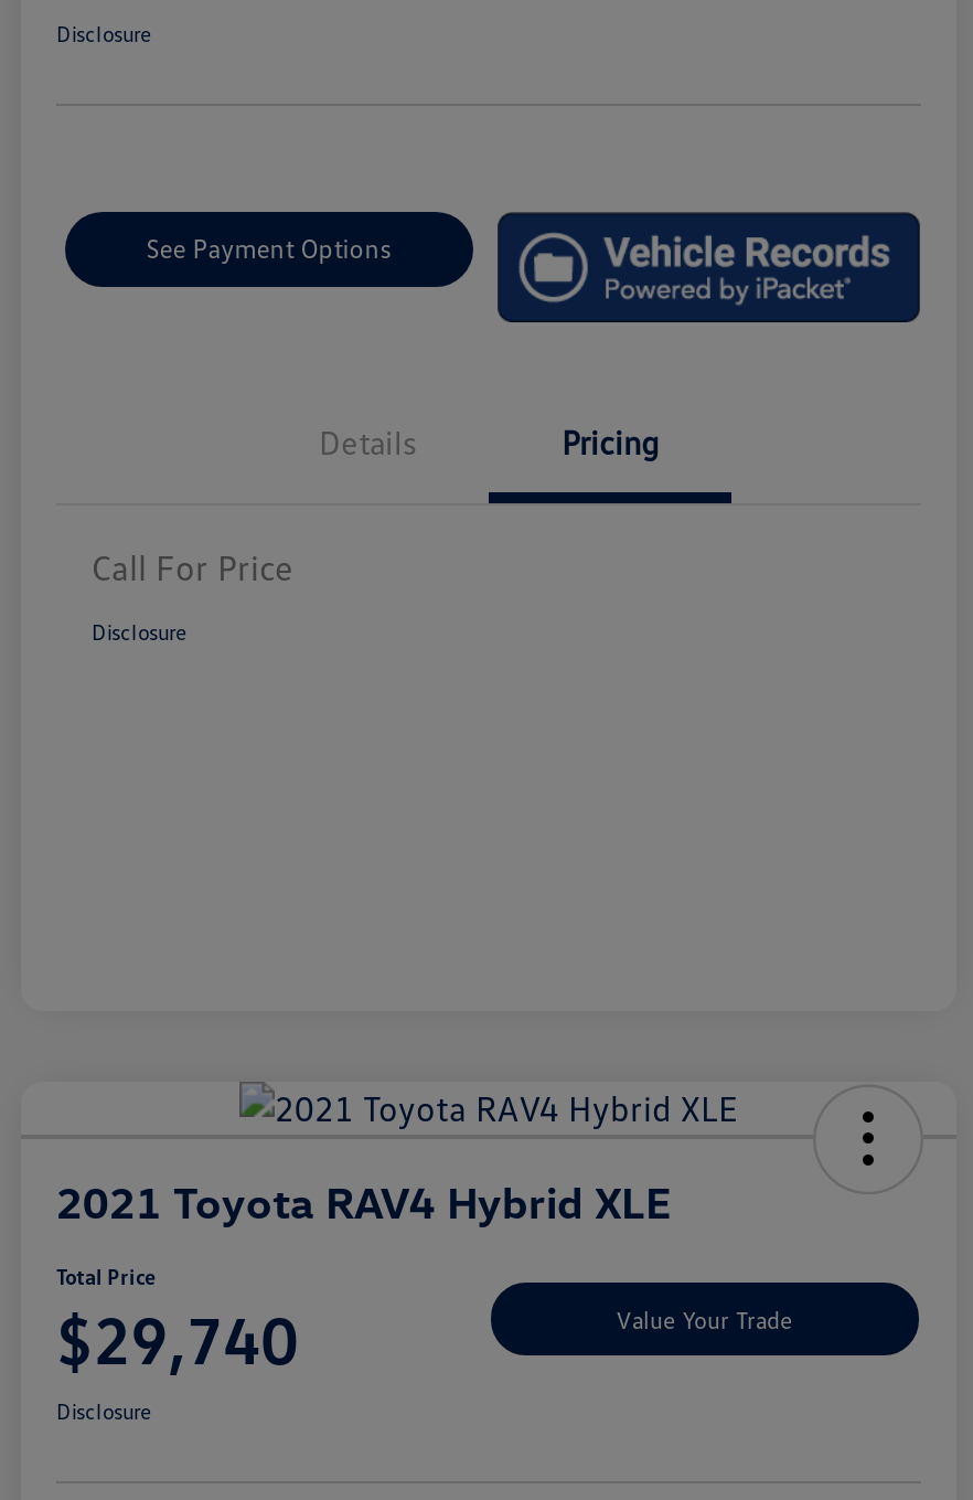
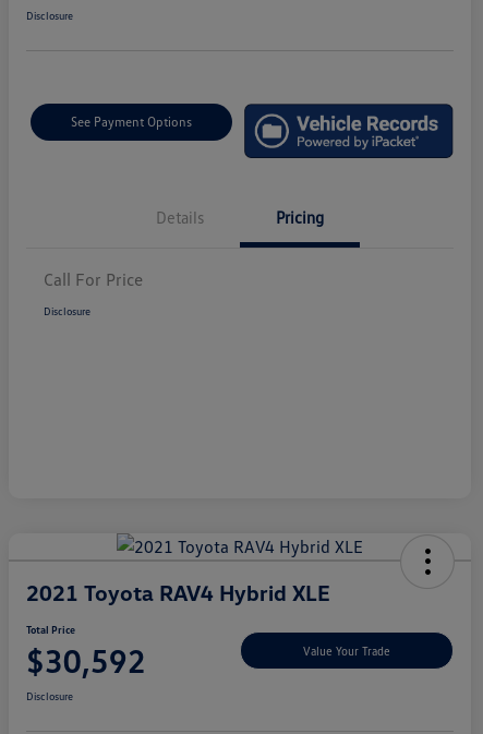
- $29,740
+ $30,592
